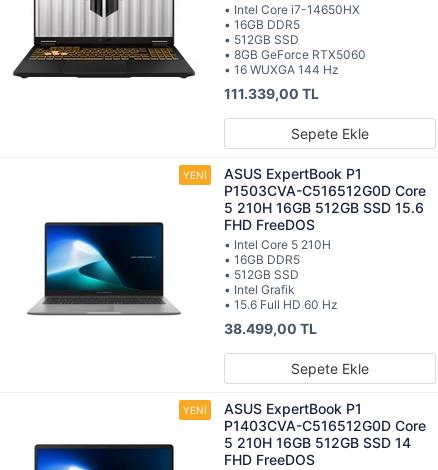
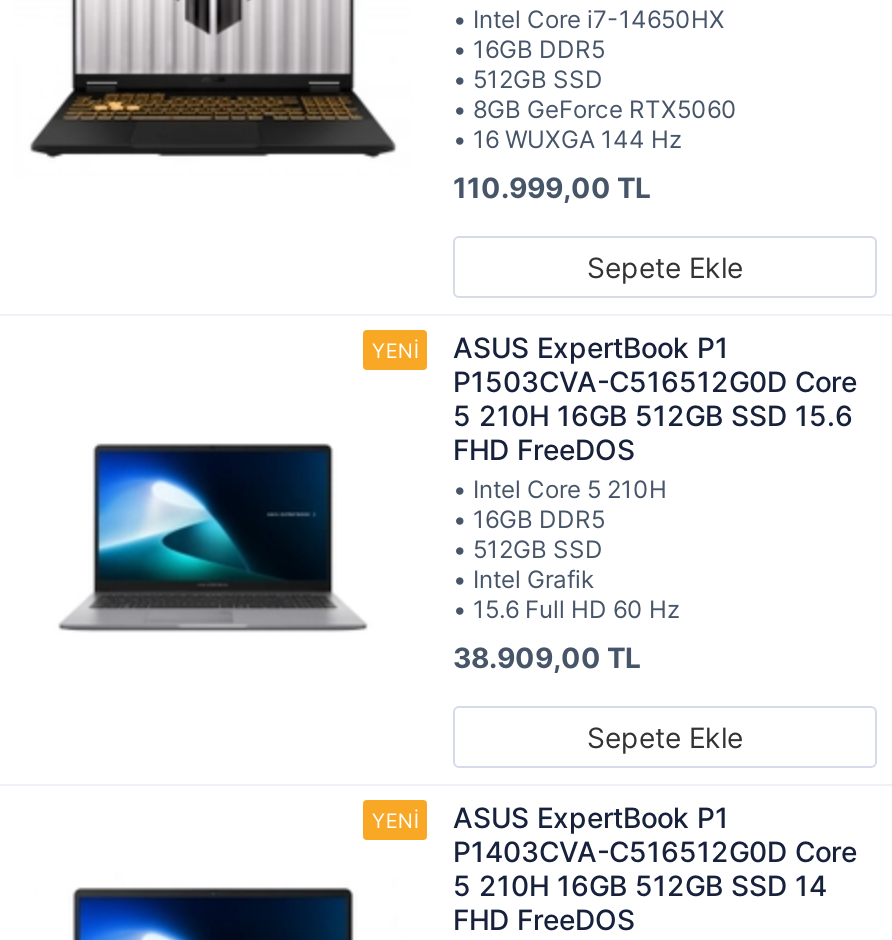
- 111.339,00 TL
+ 110.999,00 TL

- 38.499,00 TL
+ 38.909,00 TL
